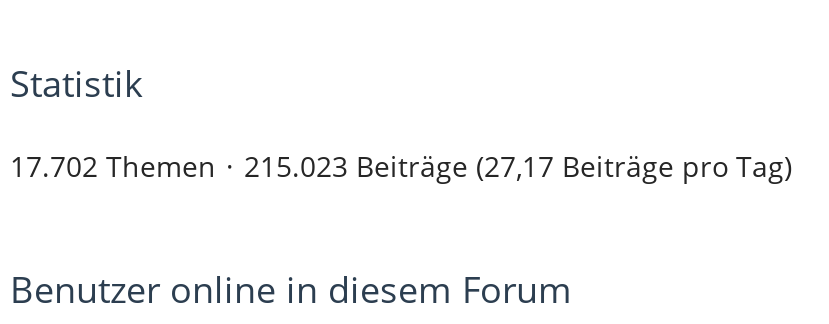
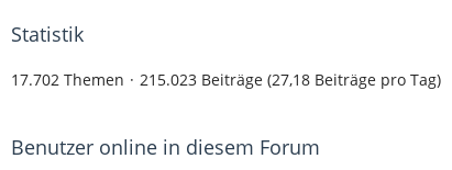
- 215.023 Beiträge (27,17 Beiträge pro Tag)
+ 215.023 Beiträge (27,18 Beiträge pro Tag)
